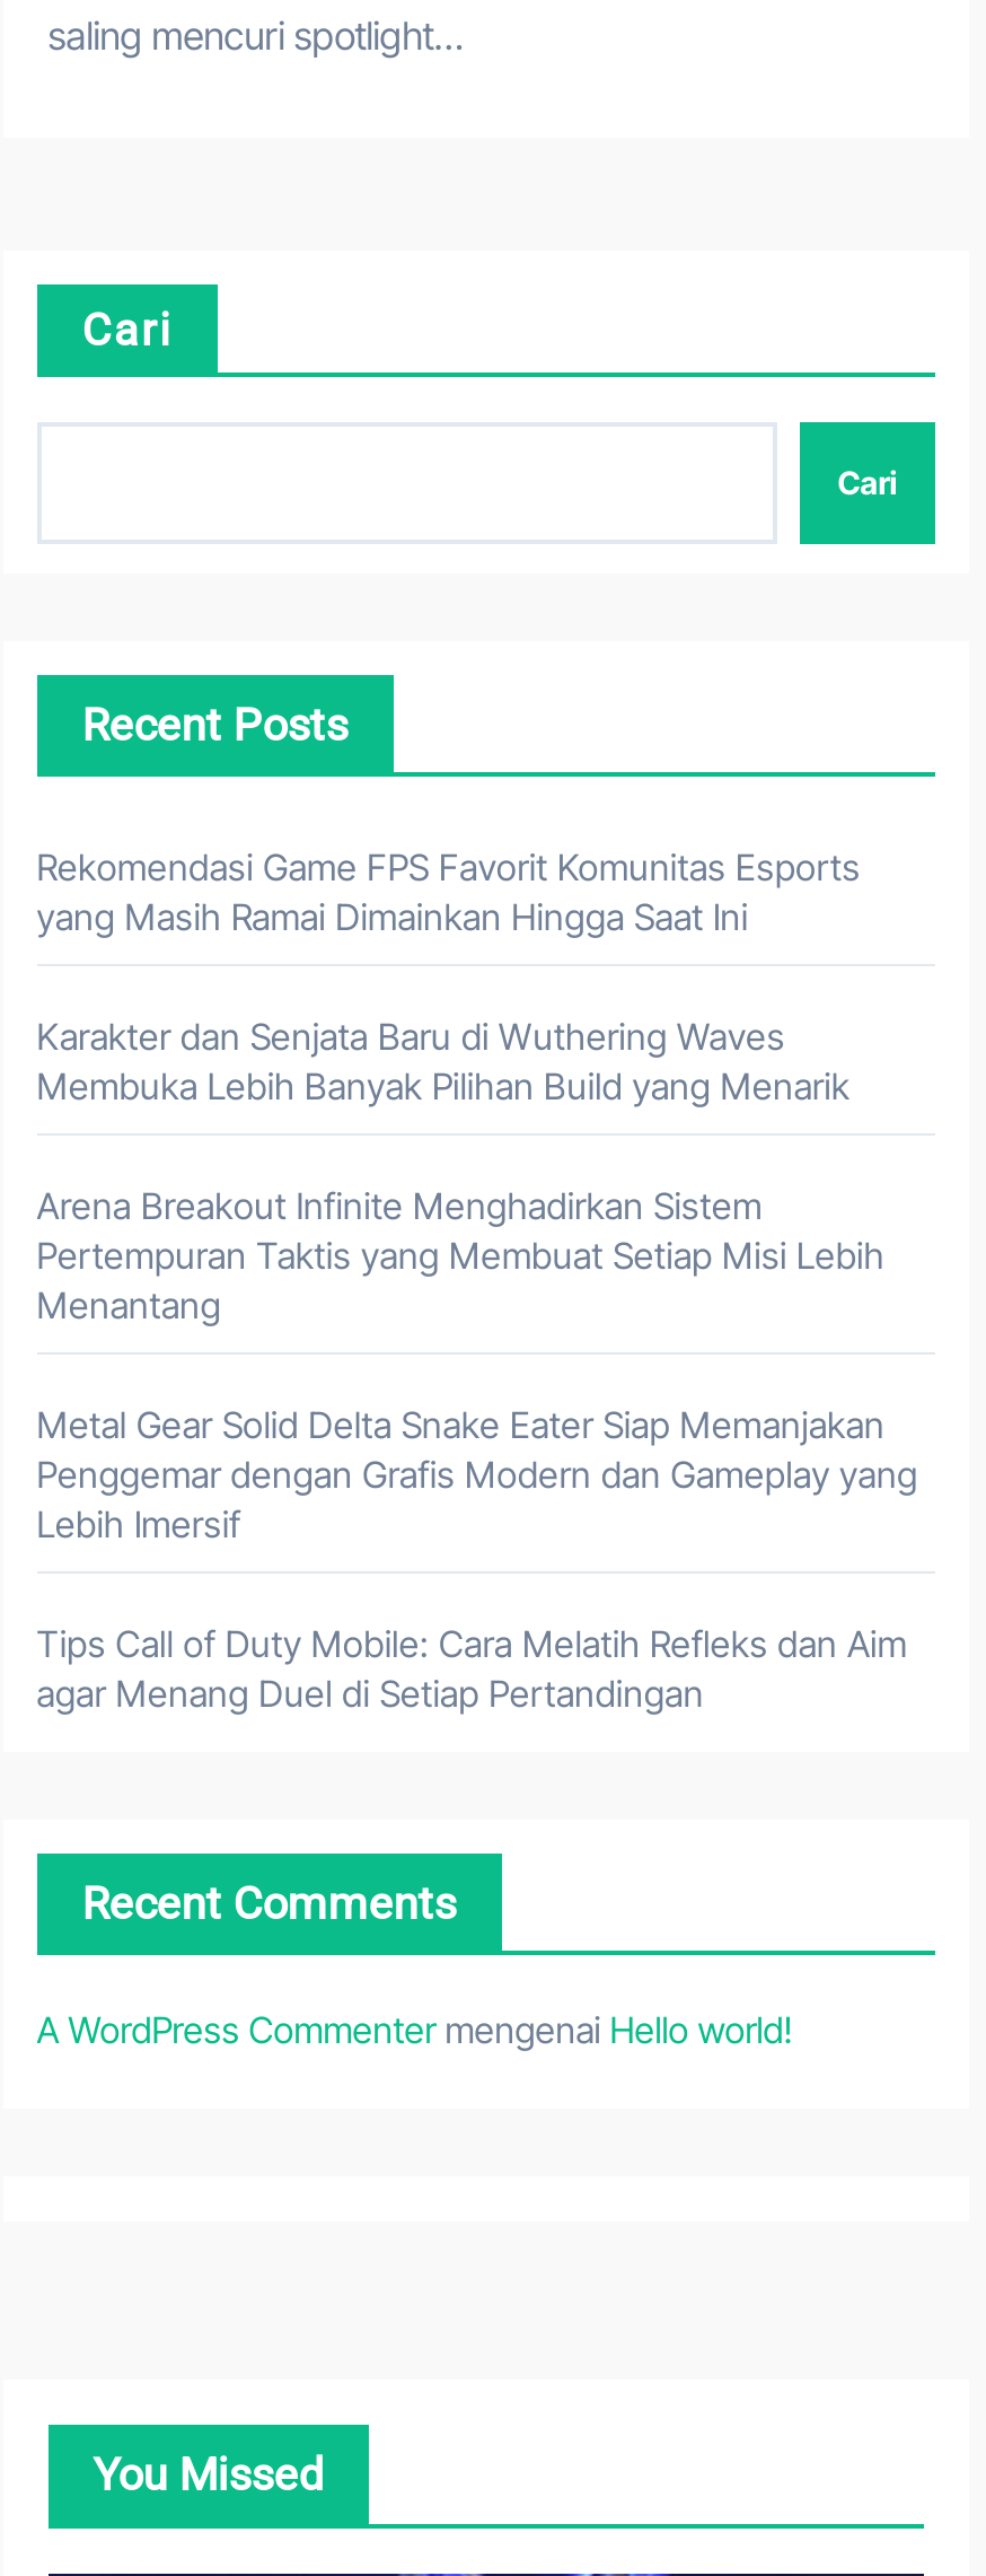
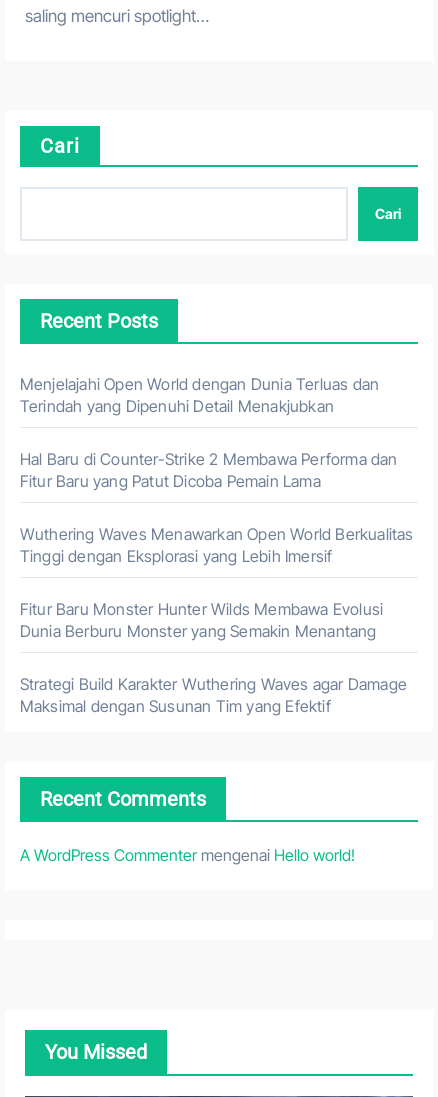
- Rekomendasi Game FPS Favorit Komunitas Esports
- yang Masih Ramai Dimainkan Hingga Saat Ini
+ Menjelajahi Open World dengan Dunia Terluas dan
+ Terindah yang Dipenuhi Detail Menakjubkan

- Karakter dan Senjata Baru di Wuthering Waves
- Membuka Lebih Banyak Pilihan Build yang Menarik
+ Hal Baru di Counter-Strike 2 Membawa Performa dan
+ Fitur Baru yang Patut Dicoba Pemain Lama

- Arena Breakout Infinite Menghadirkan Sistem
- Pertempuran Taktis yang Membuat Setiap Misi Lebih
- Menantang
+ Wuthering Waves Menawarkan Open World Berkualitas
+ Tinggi dengan Eksplorasi yang Lebih Imersif

- Metal Gear Solid Delta Snake Eater Siap Memanjakan
- Penggemar dengan Grafis Modern dan Gameplay yang
- Lebih Imersif
+ Fitur Baru Monster Hunter Wilds Membawa Evolusi
+ Dunia Berburu Monster yang Semakin Menantang

- Tips Call of Duty Mobile: Cara Melatih Refleks dan Aim
- agar Menang Duel di Setiap Pertandingan
+ Strategi Build Karakter Wuthering Waves agar Damage
+ Maksimal dengan Susunan Tim yang Efektif
